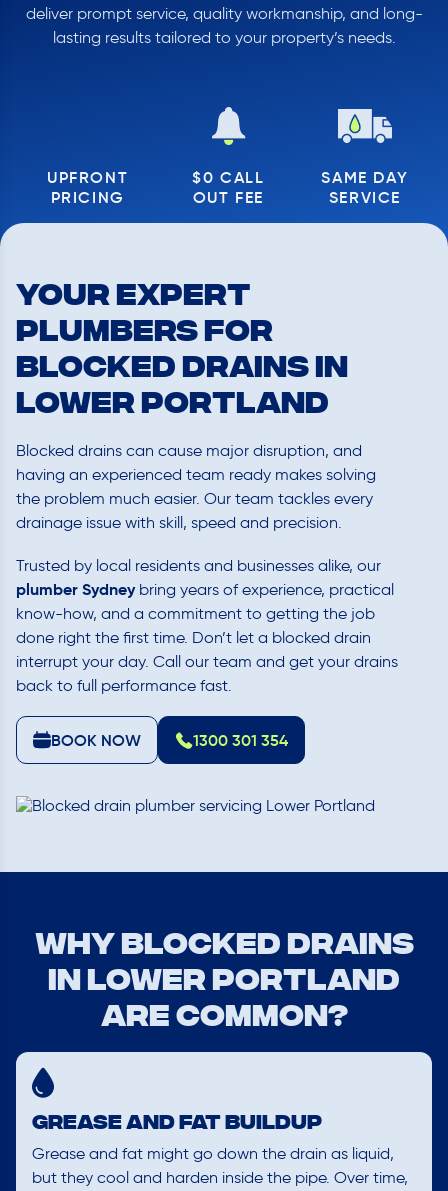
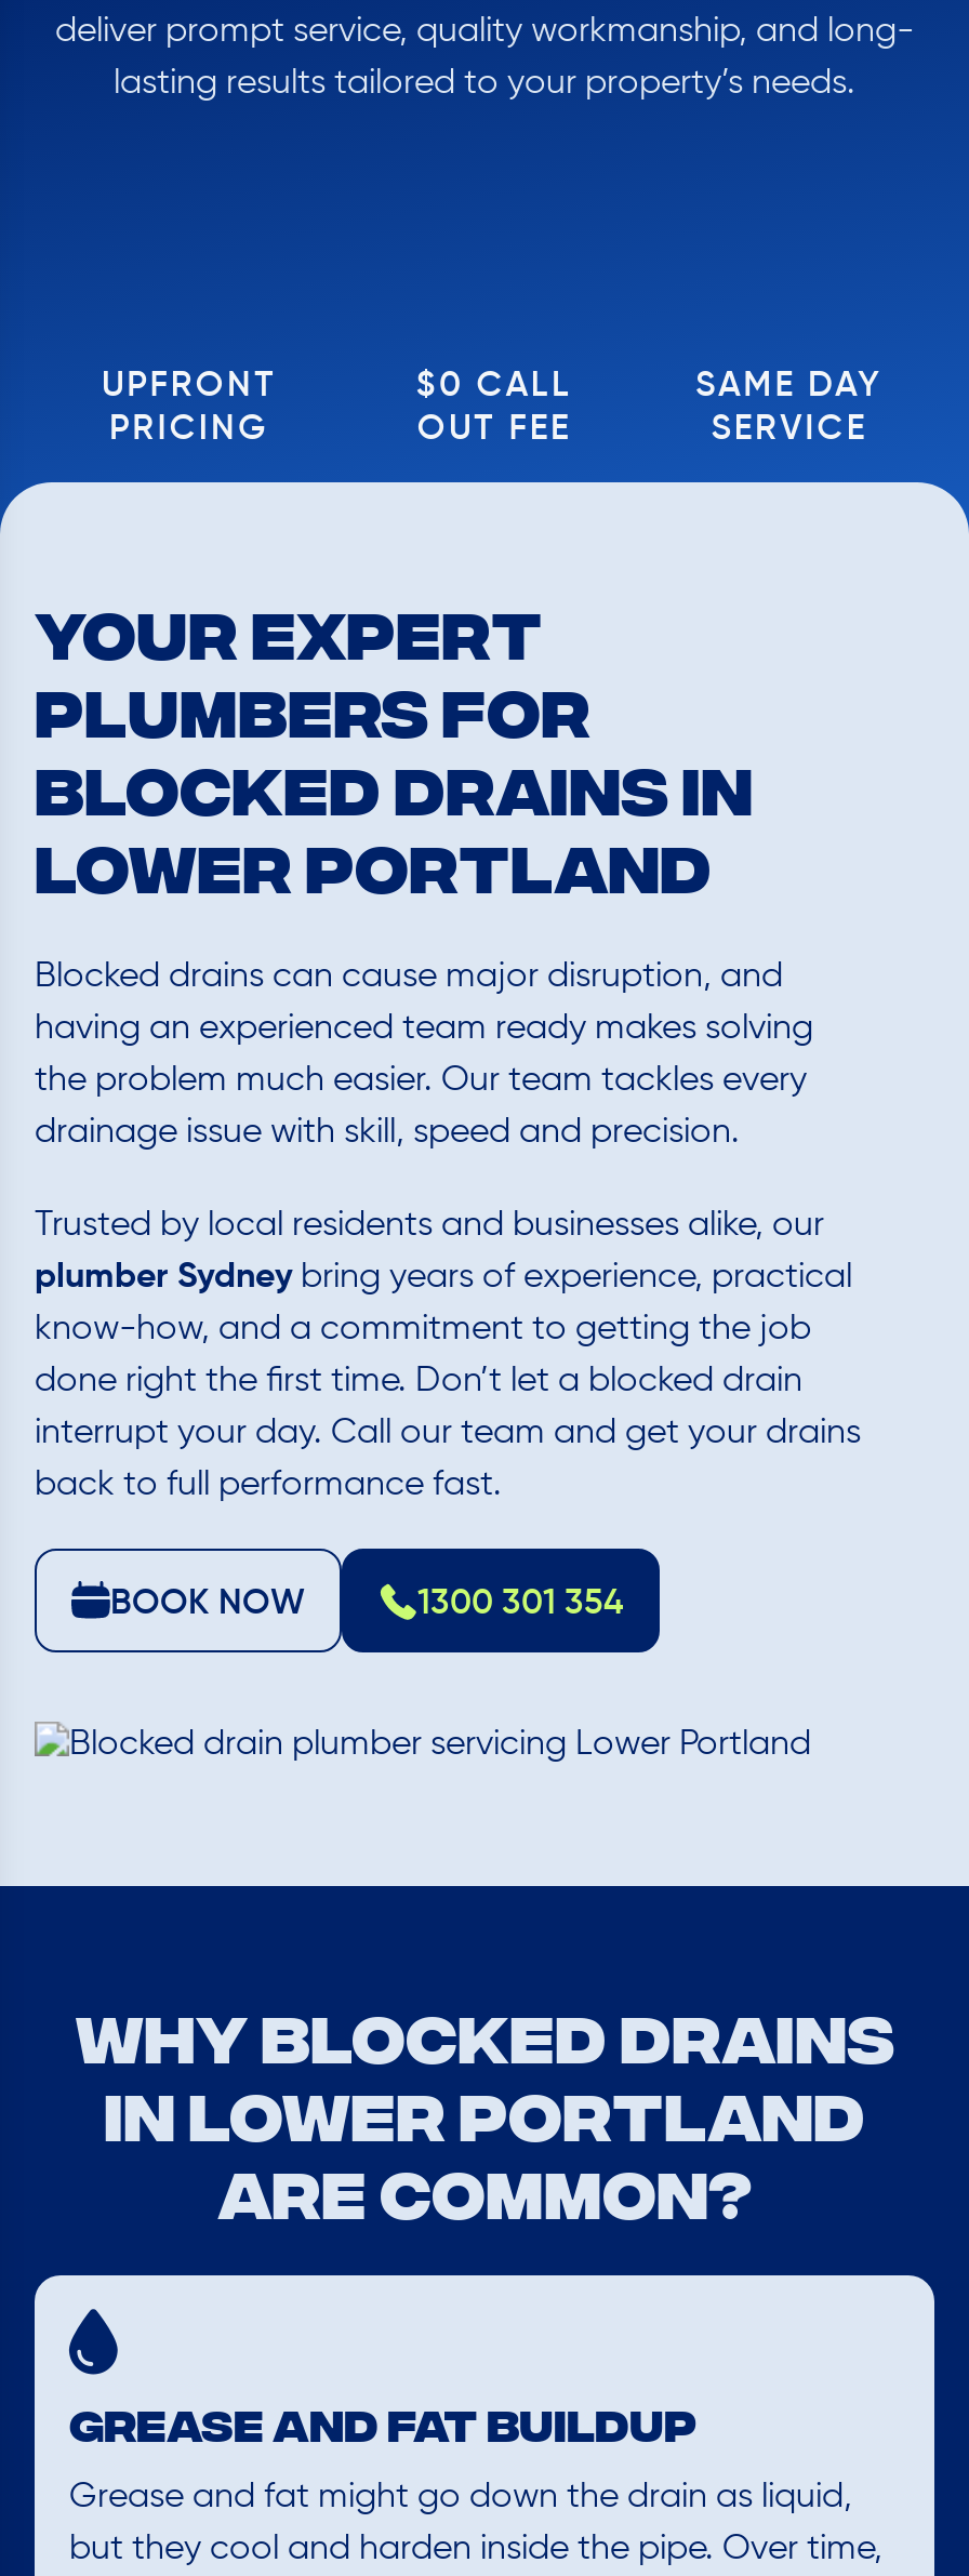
- [image]

- [image]
